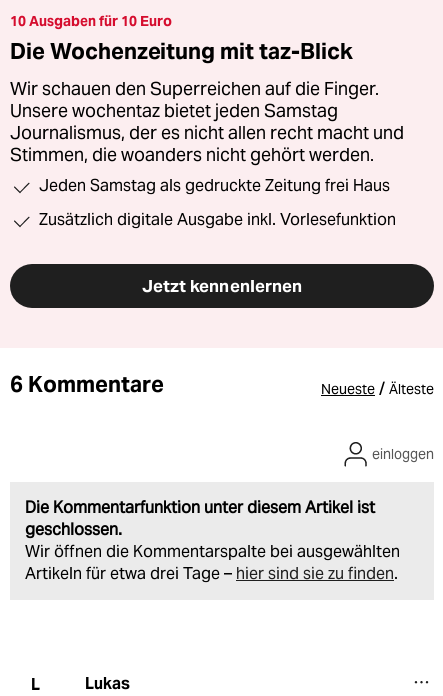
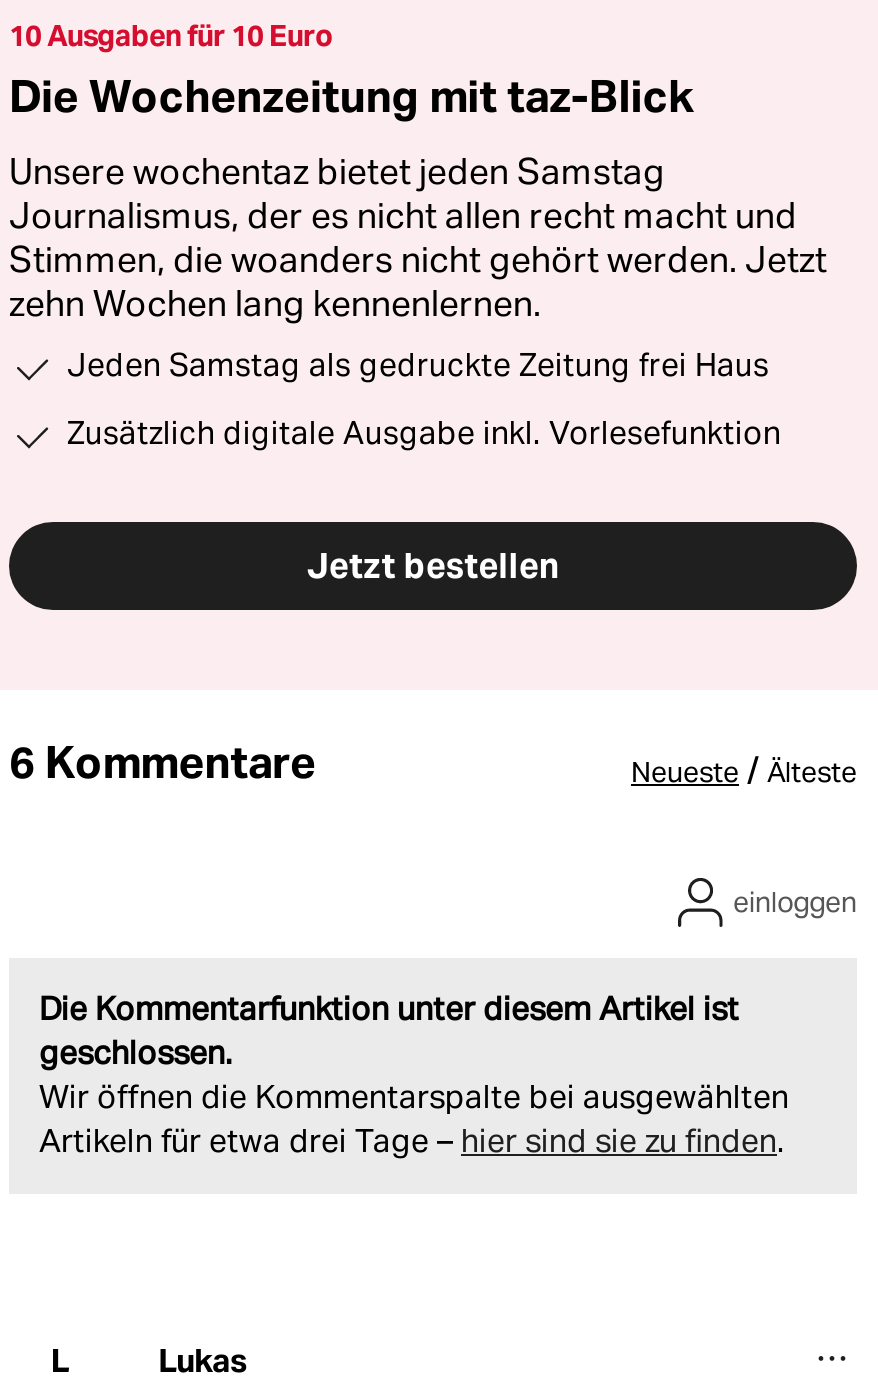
- Wir schauen den Superreichen auf die Finger.

moved up: Unsere wochentaz bietet jeden Samstag | Journalismus, der es nicht allen recht macht und

- Stimmen, die woanders nicht gehört werden.
+ Stimmen, die woanders nicht gehört werden. Jetzt
+ zehn Wochen lang kennenlernen.

- Jetzt kennenlernen
+ Jetzt bestellen
